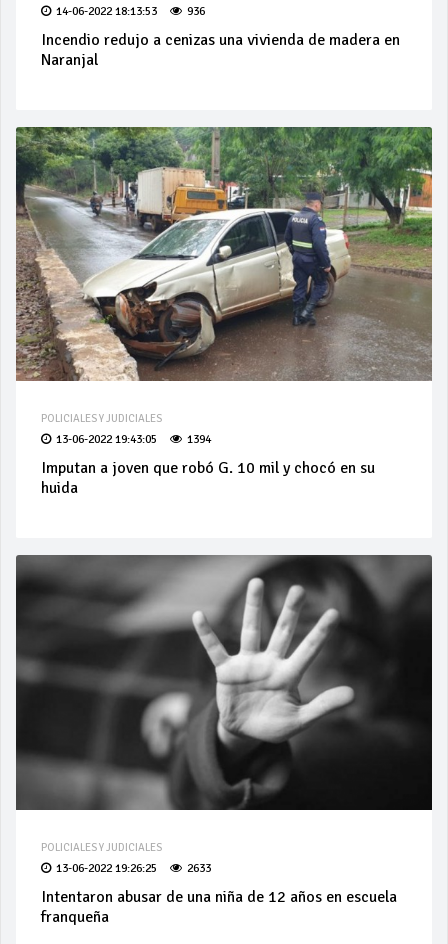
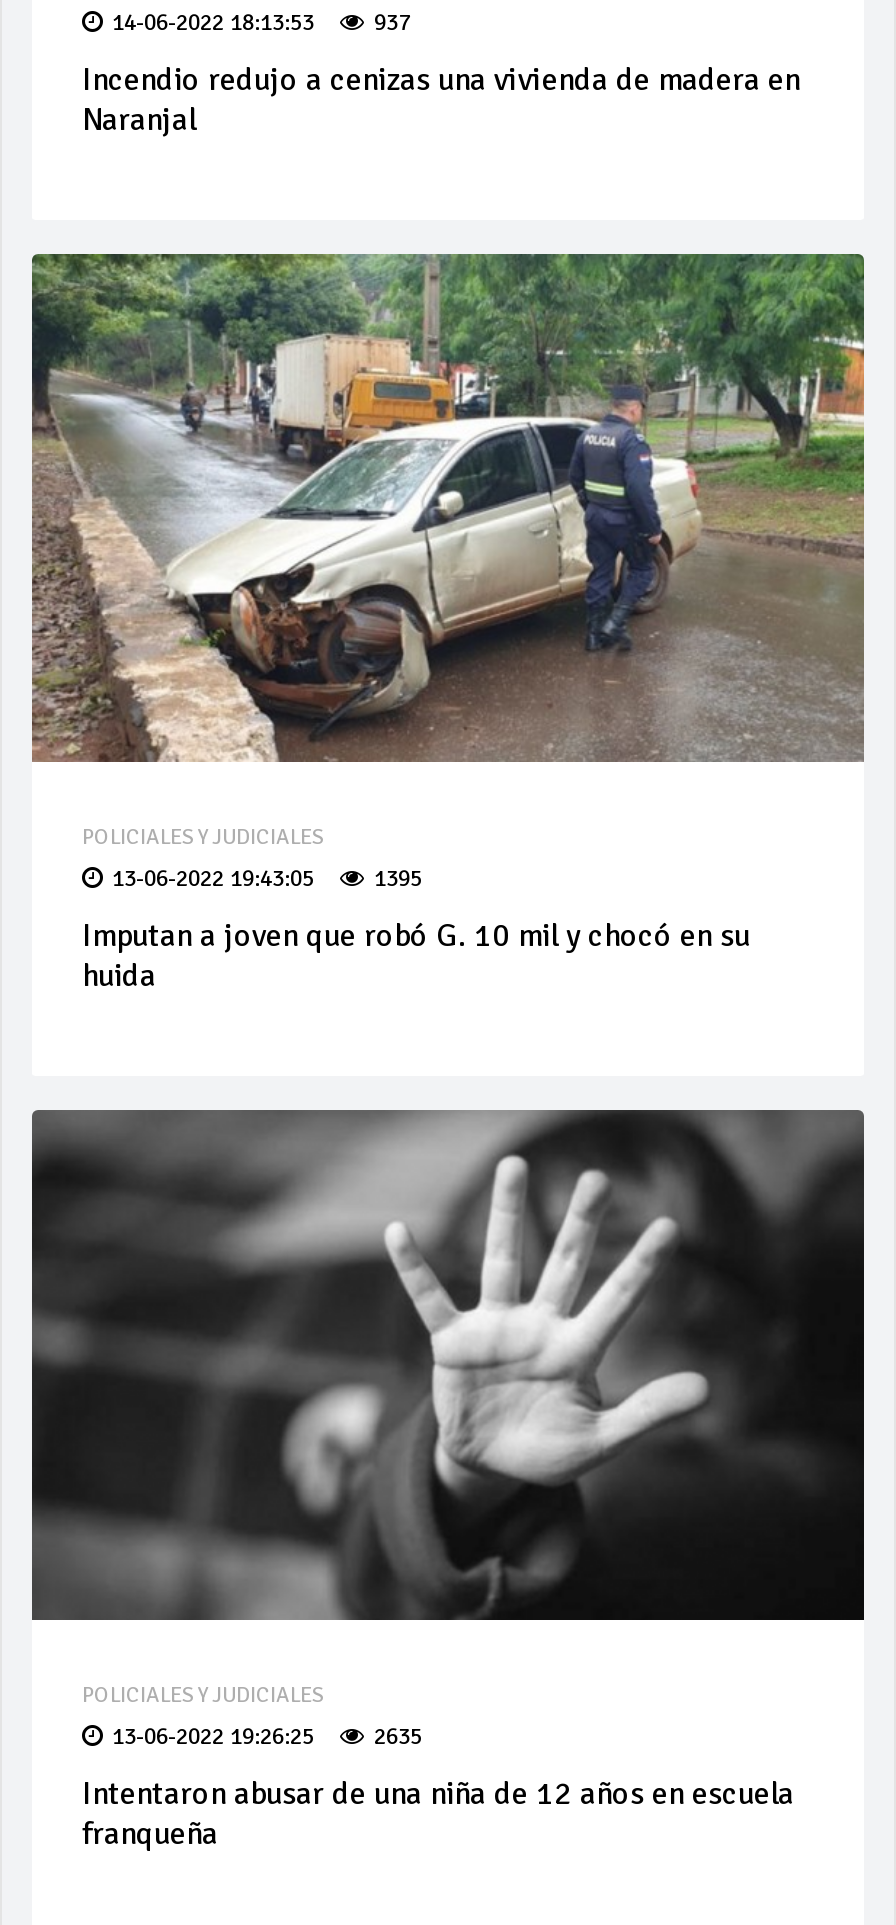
- 14-06-2022 18:13:53 936
+ 14-06-2022 18:13:53 937

- 13-06-2022 19:43:05 1394
+ 13-06-2022 19:43:05 1395

- 13-06-2022 19:26:25 2633
+ 13-06-2022 19:26:25 2635
